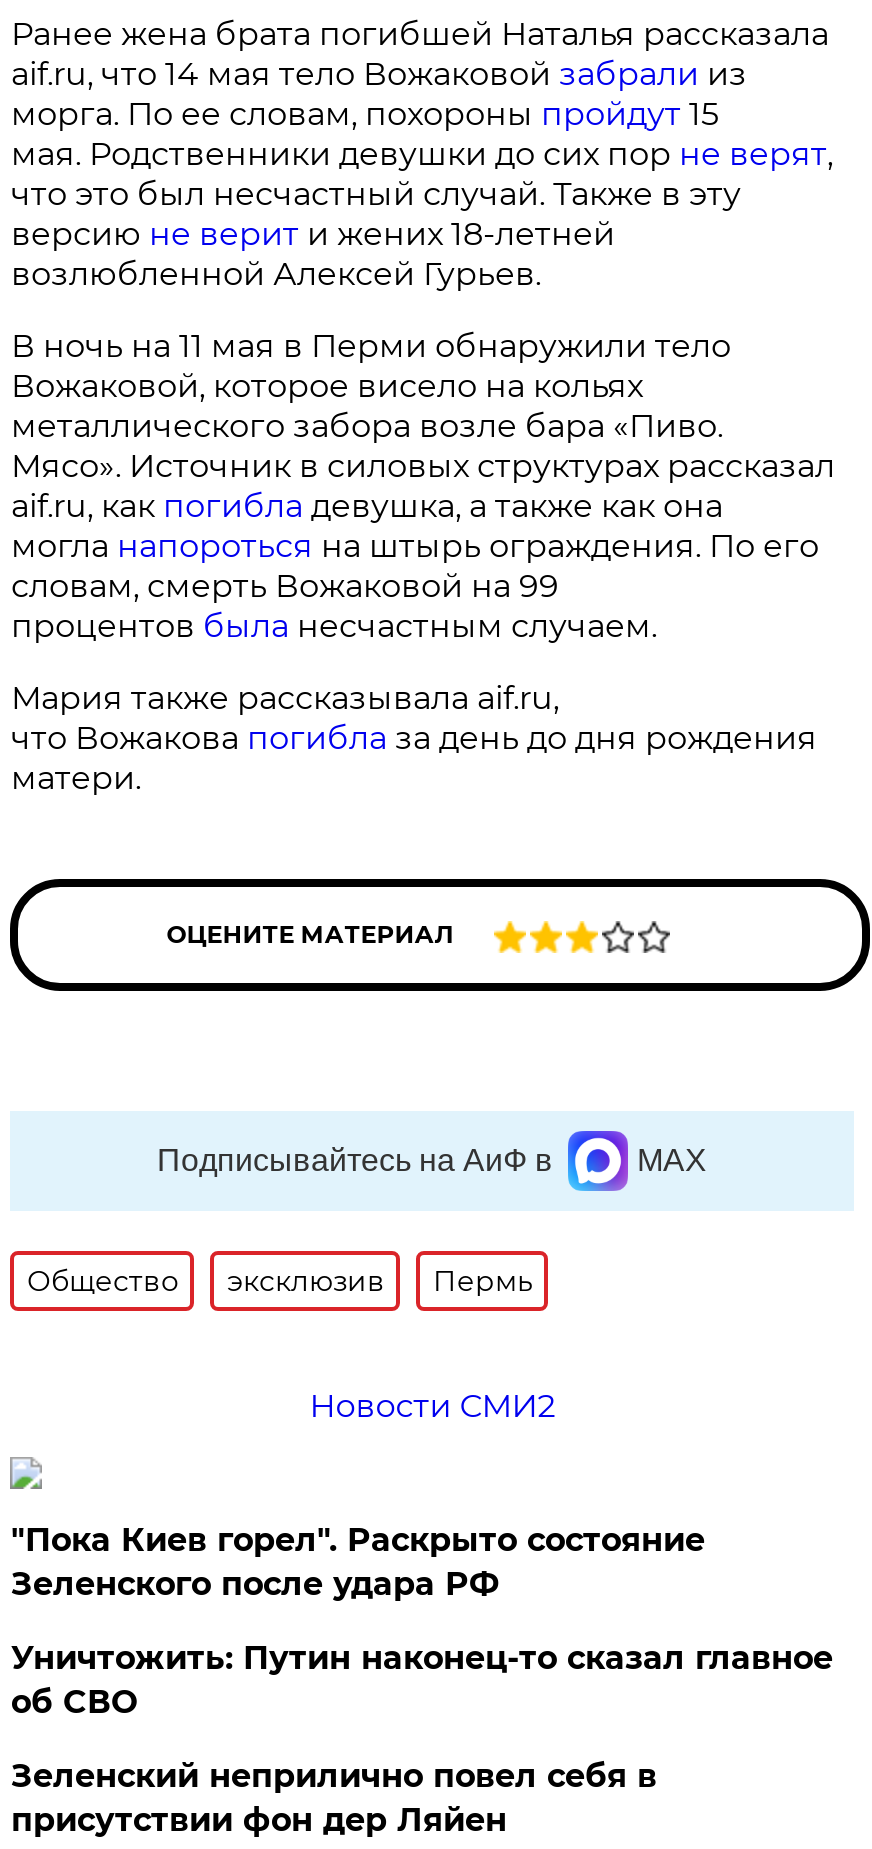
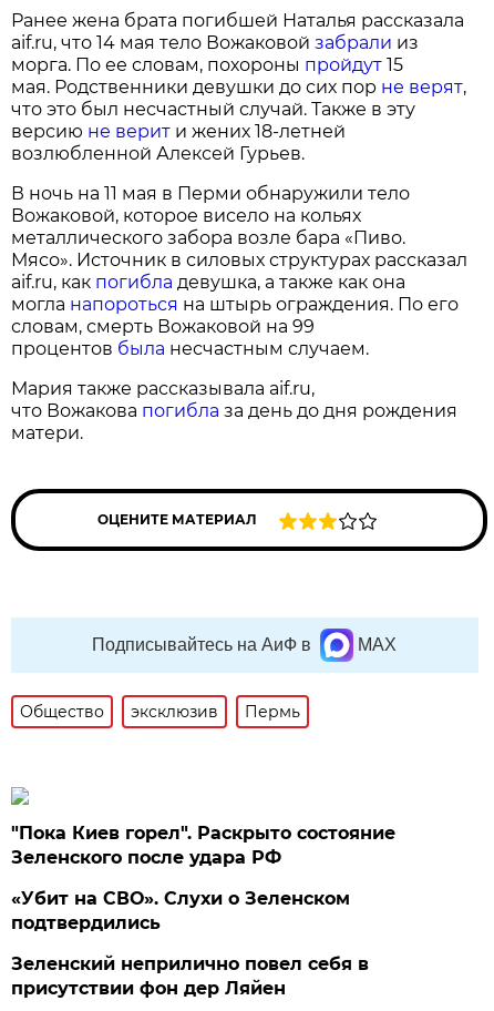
- Новости СМИ2

- Уничтожить: Путин наконец-то сказал главное
- об СВО
+ «Убит на СВО». Слухи о Зеленском
+ подтвердились
